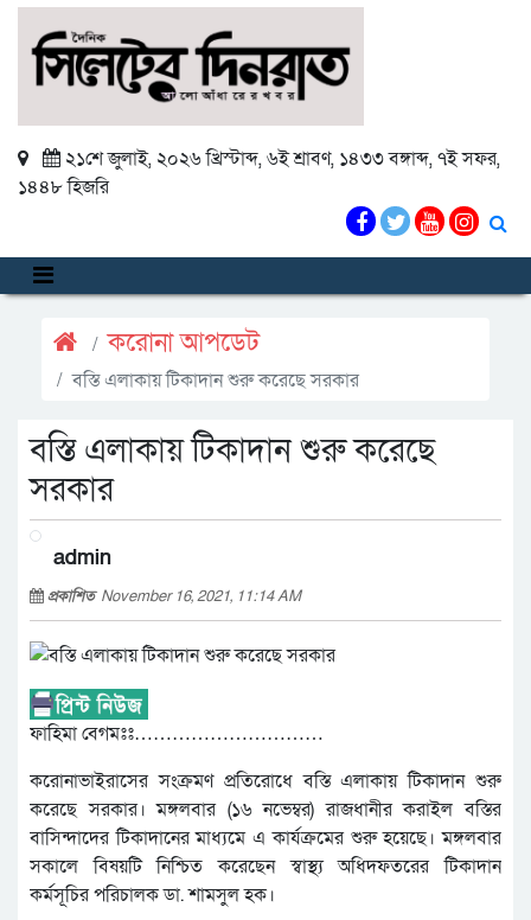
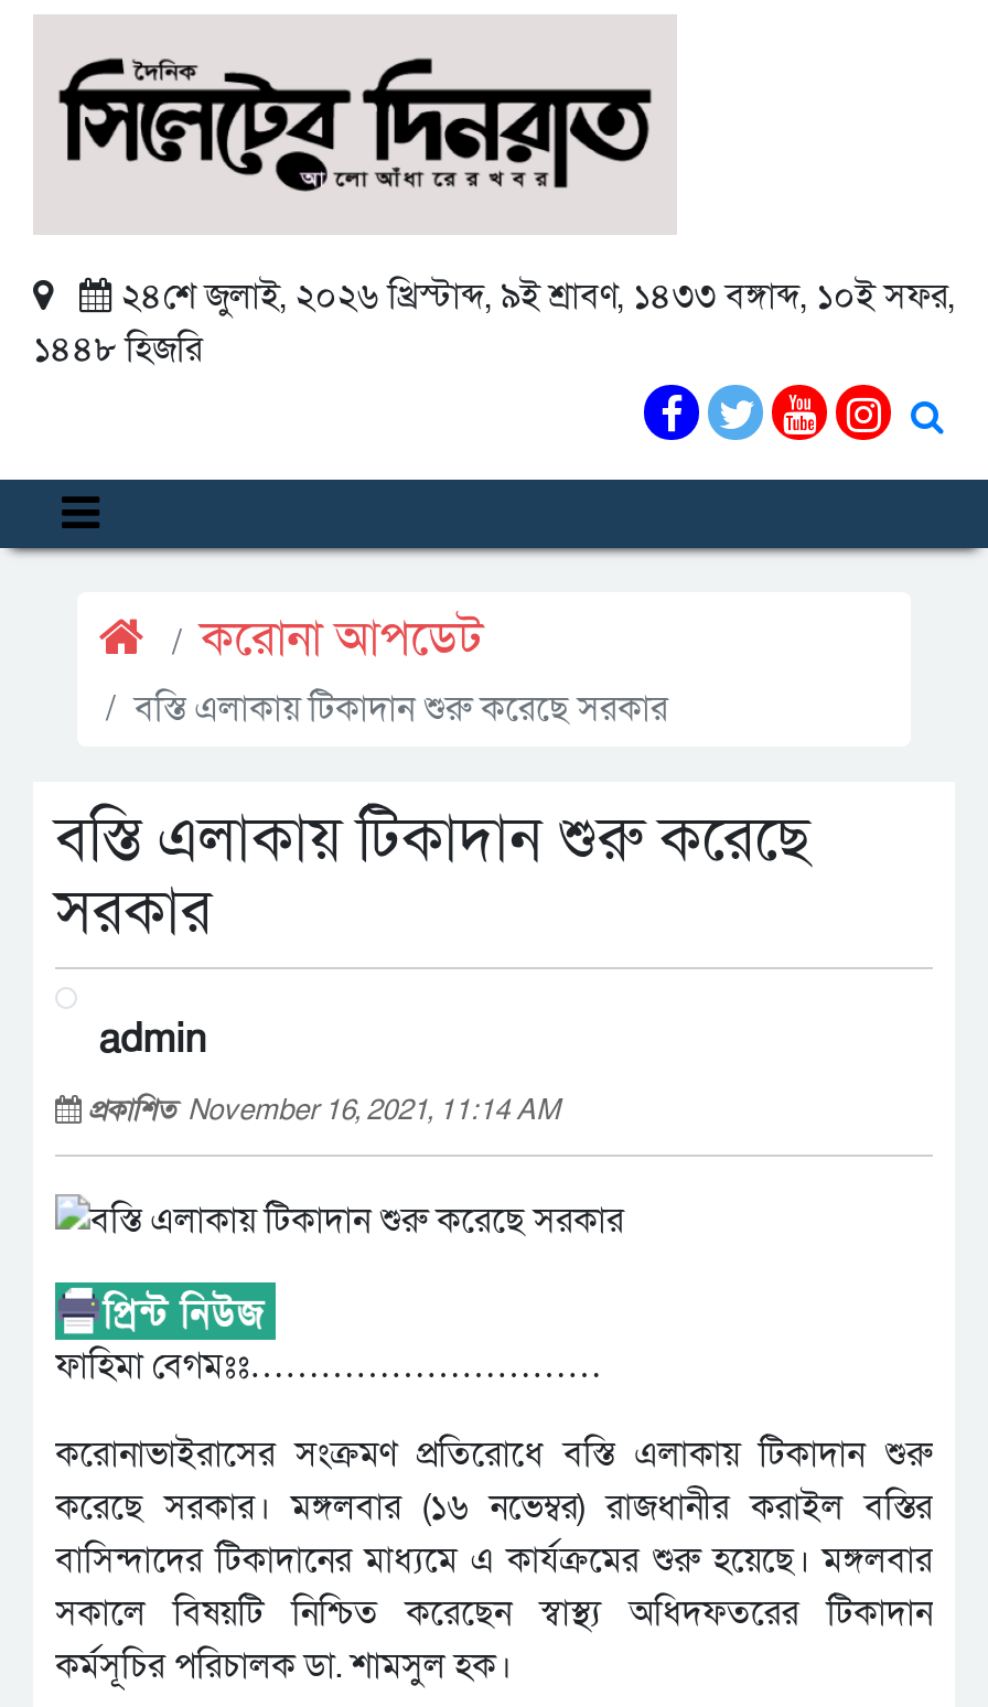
- ২১শে জুলাই, ২০২৬ খ্রিস্টাব্দ, ৬ই শ্রাবণ, ১৪৩৩ বঙ্গাব্দ, ৭ই সফর,
+ ২৪শে জুলাই, ২০২৬ খ্রিস্টাব্দ, ৯ই শ্রাবণ, ১৪৩৩ বঙ্গাব্দ, ১০ই সফর,
